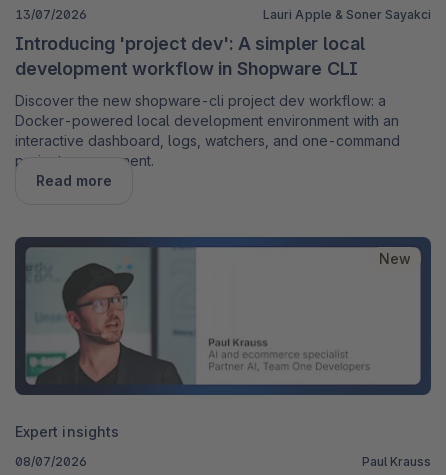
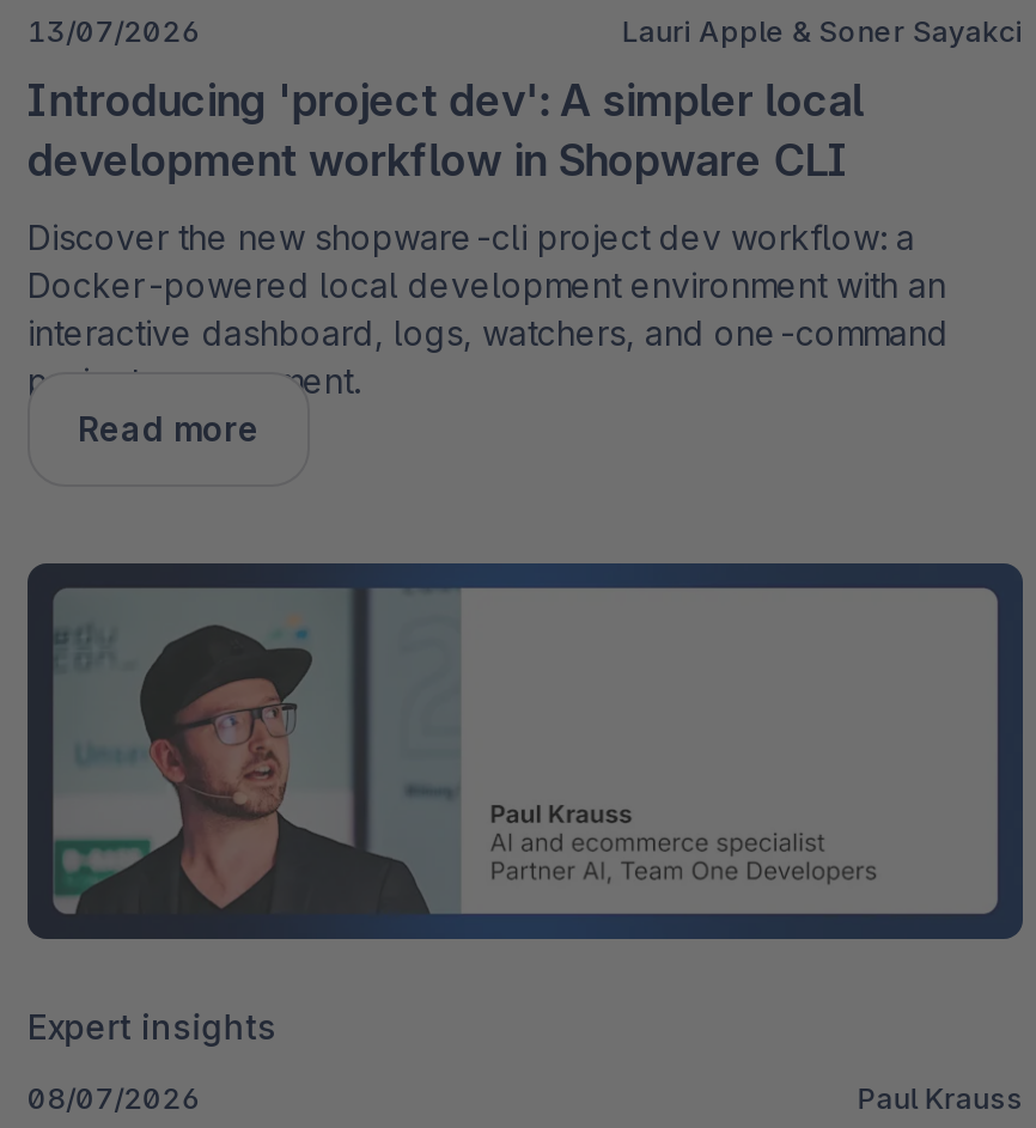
- New
